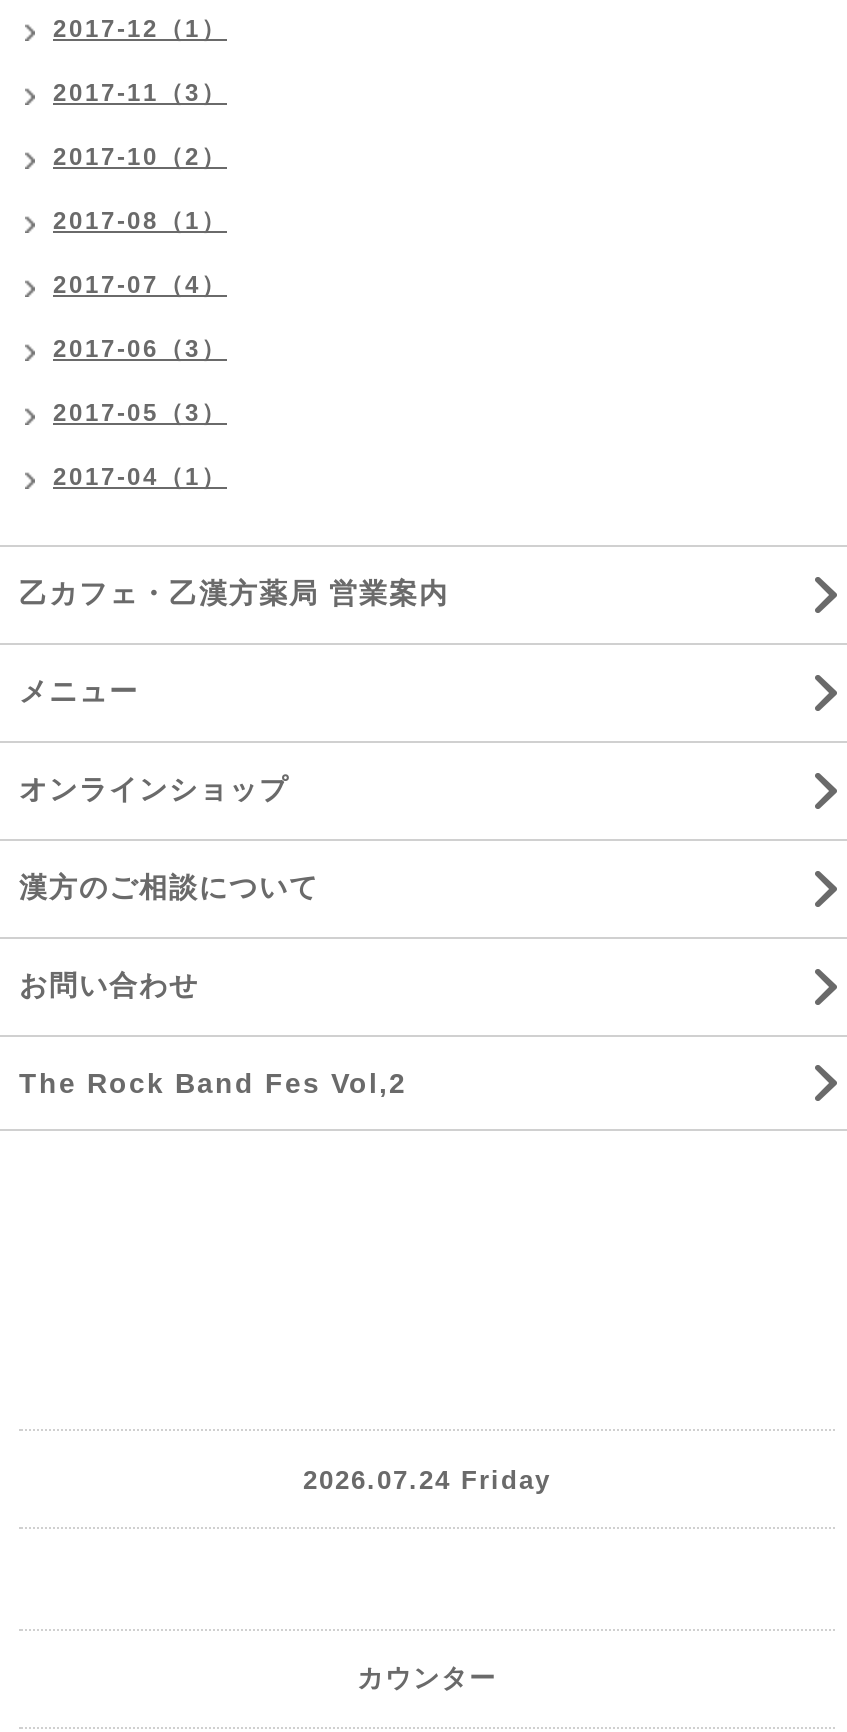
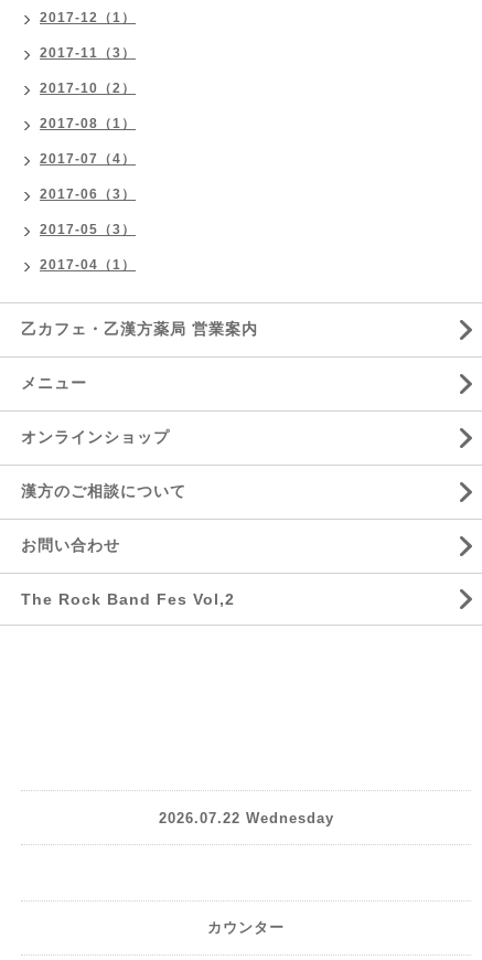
- 2026.07.24 Friday
+ 2026.07.22 Wednesday
